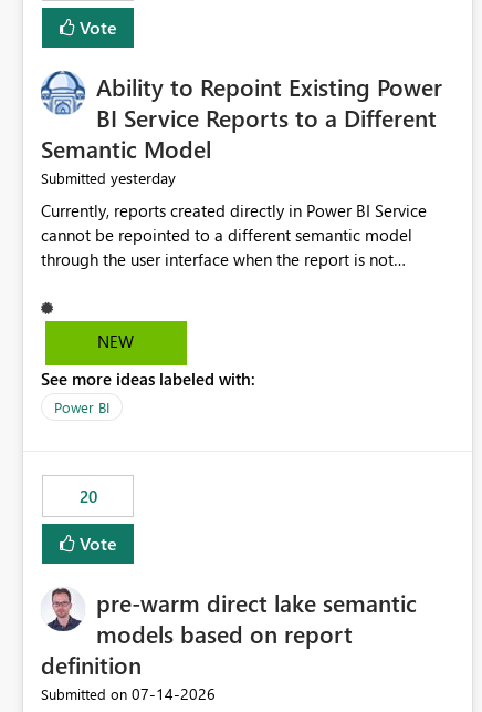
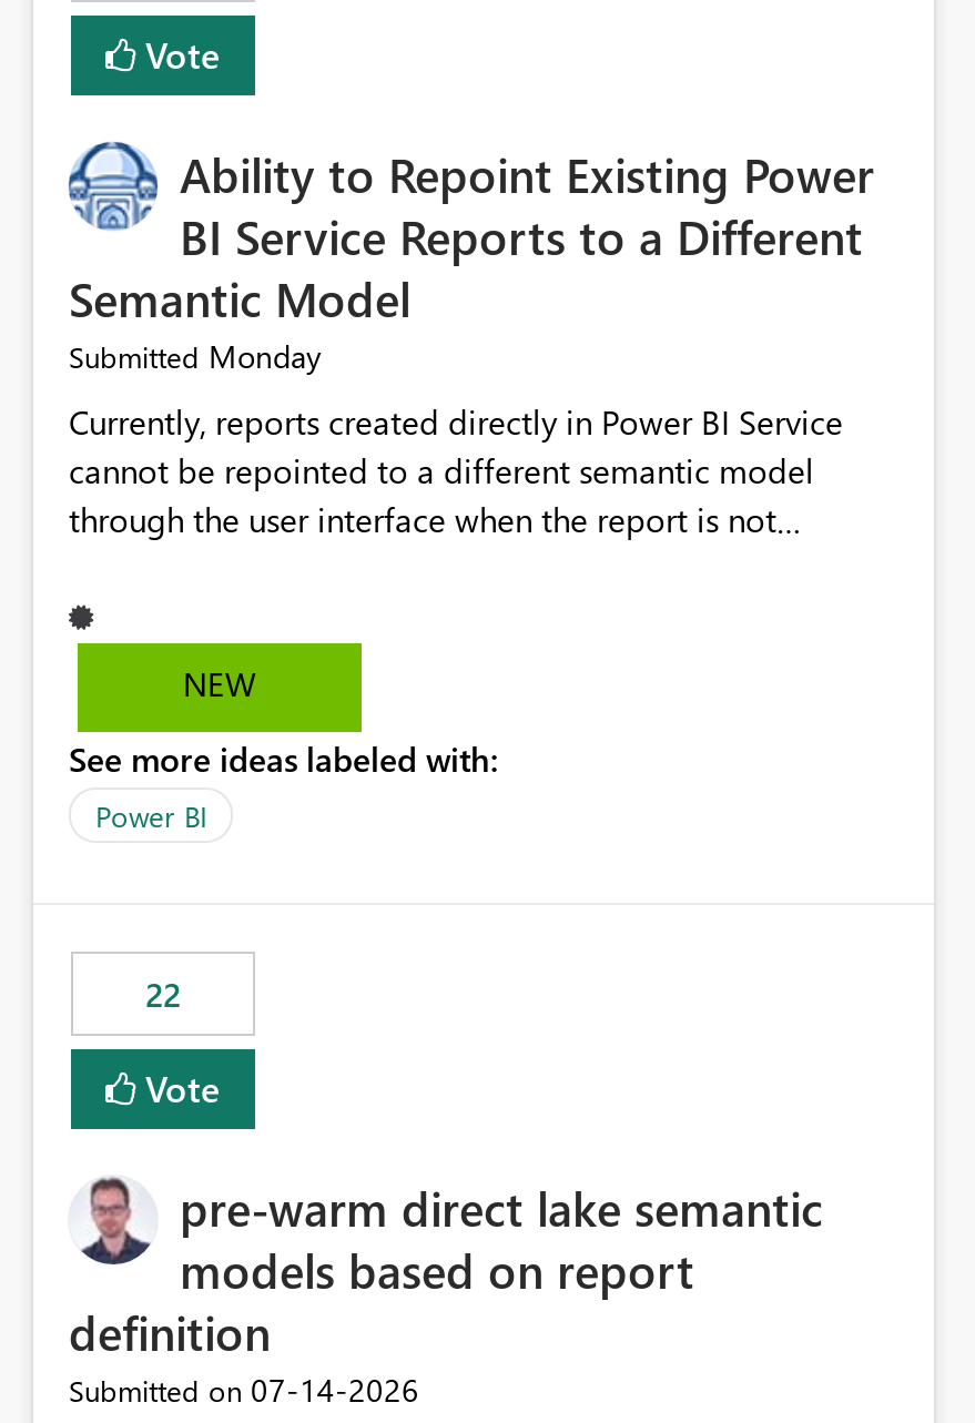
- Submitted yesterday
+ Submitted Monday

- 20
+ 22
